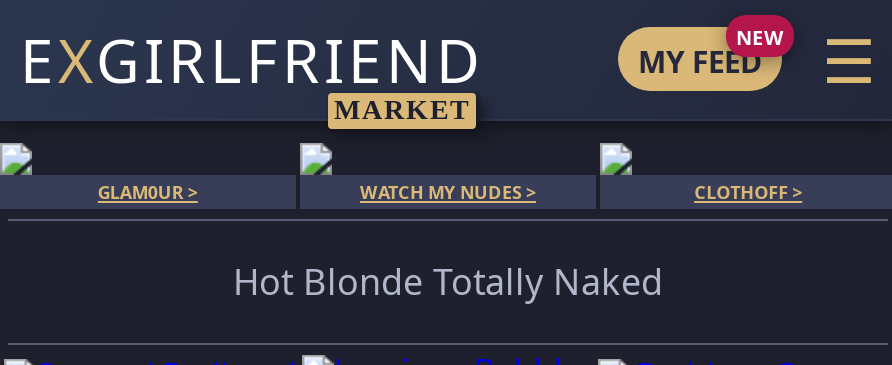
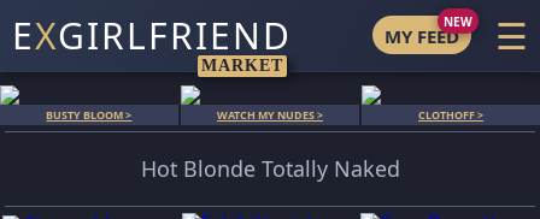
- GLAM0UR >
+ BUSTY BLOOM >
